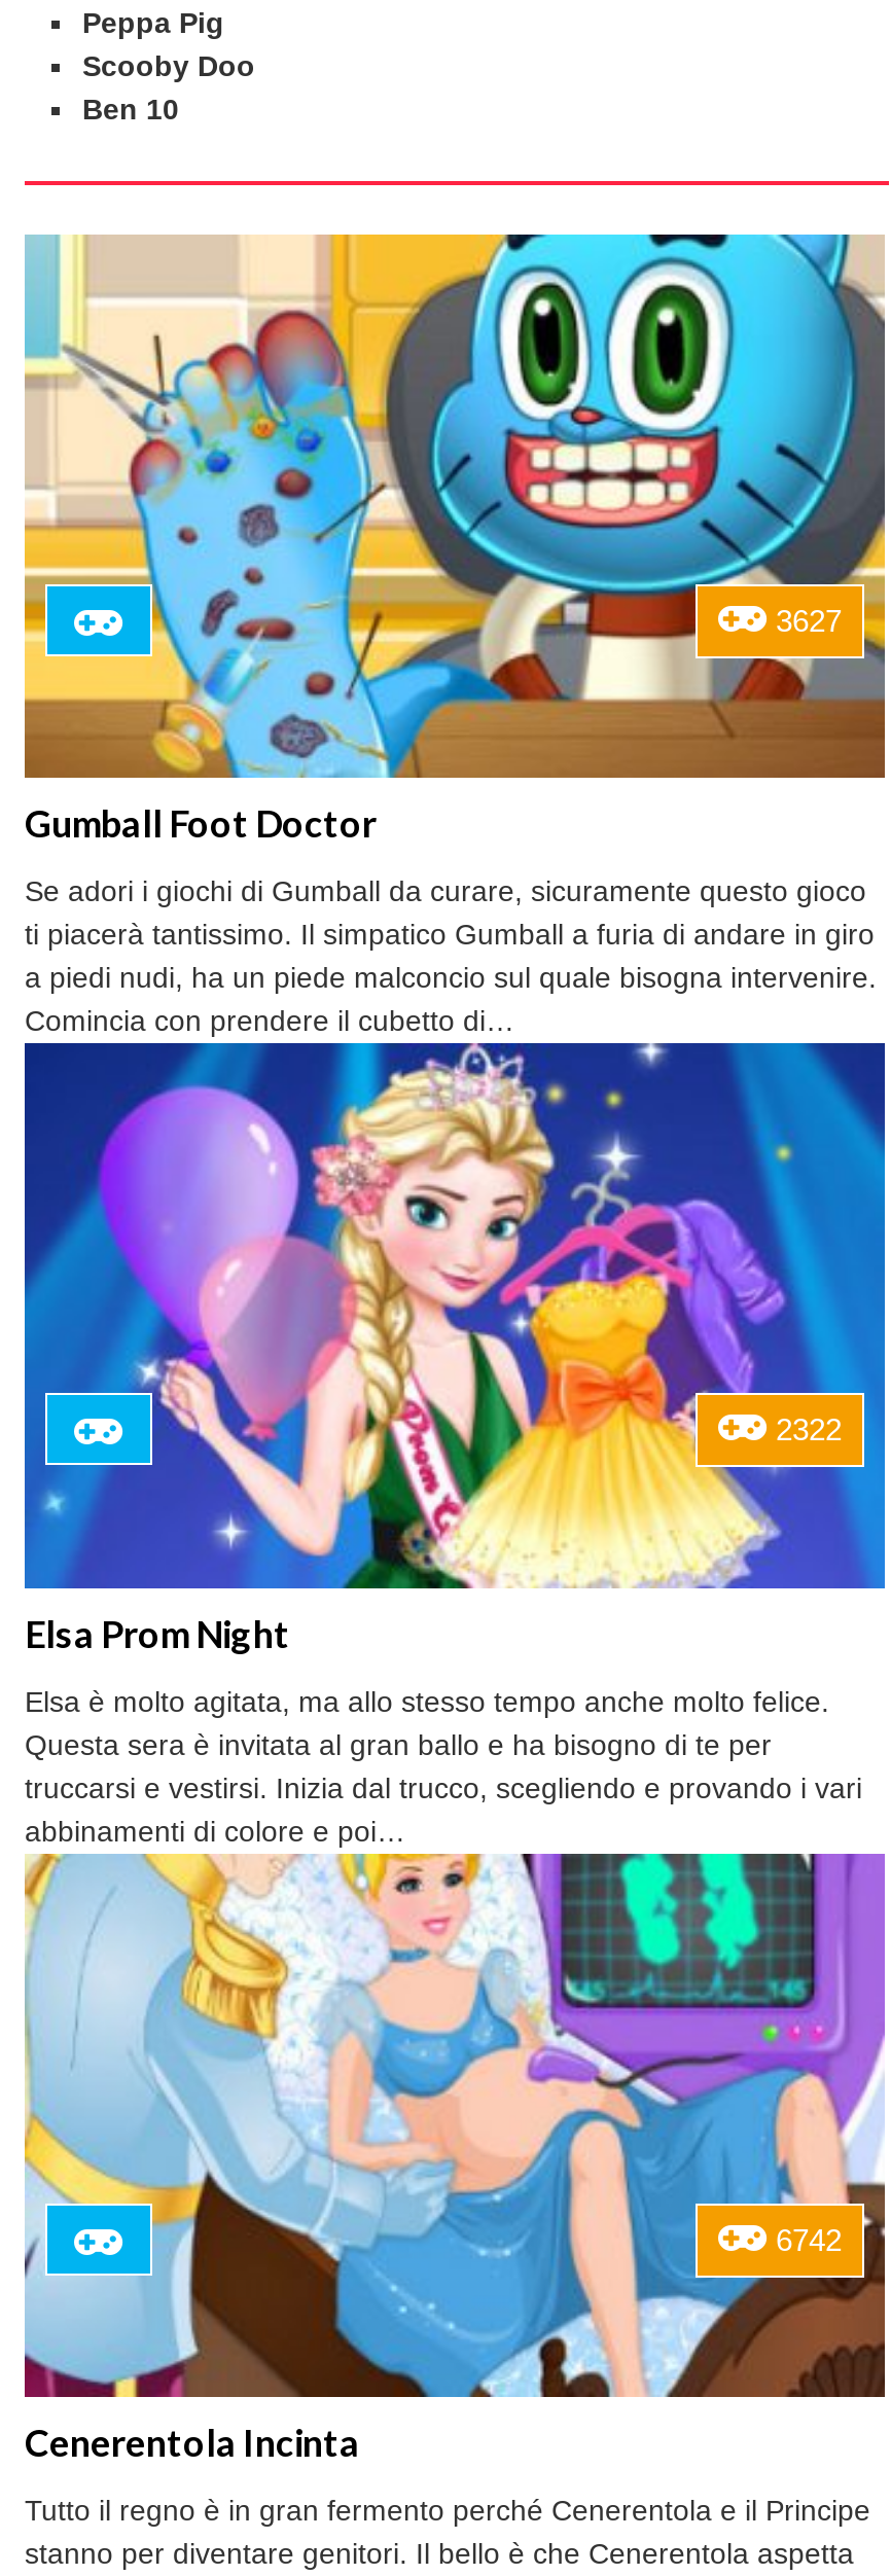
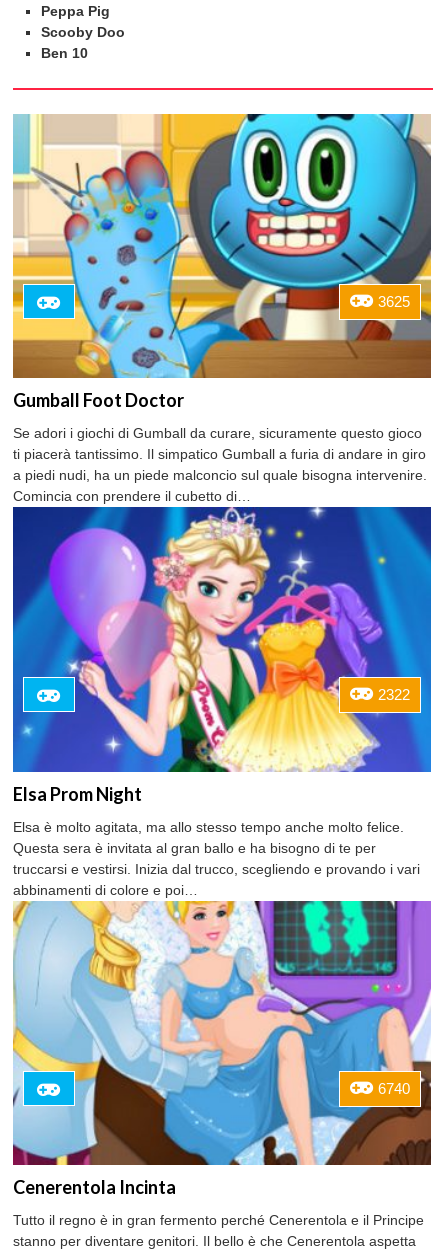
- 3627
+ 3625

- 6742
+ 6740
